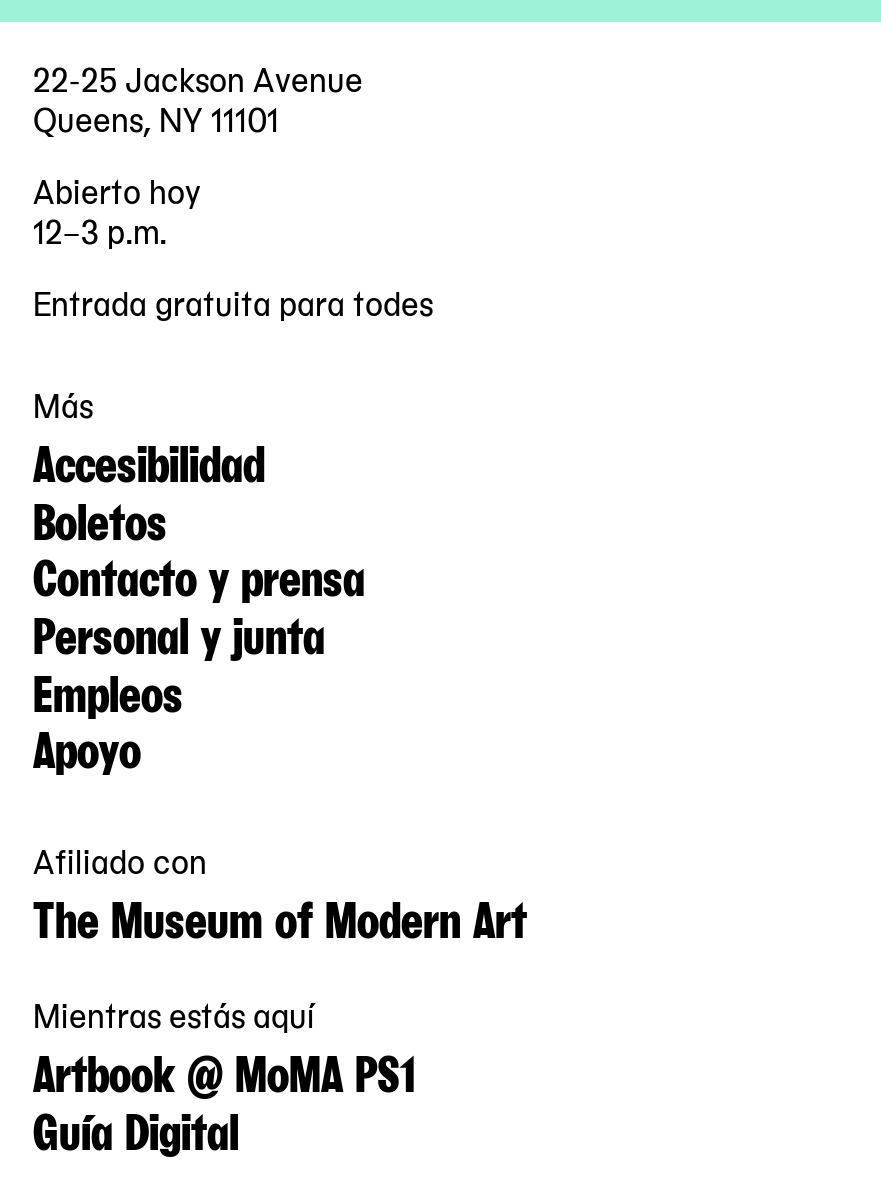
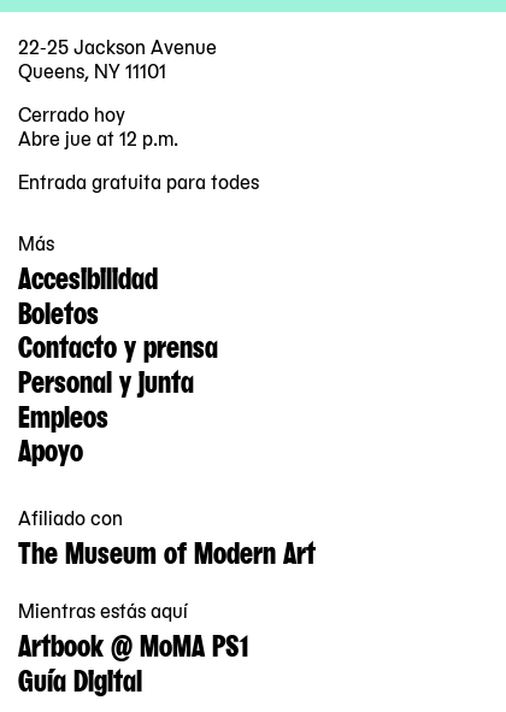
- Abierto hoy
- 12–3 p.m.
+ Cerrado hoy
+ Abre jue at 12 p.m.
